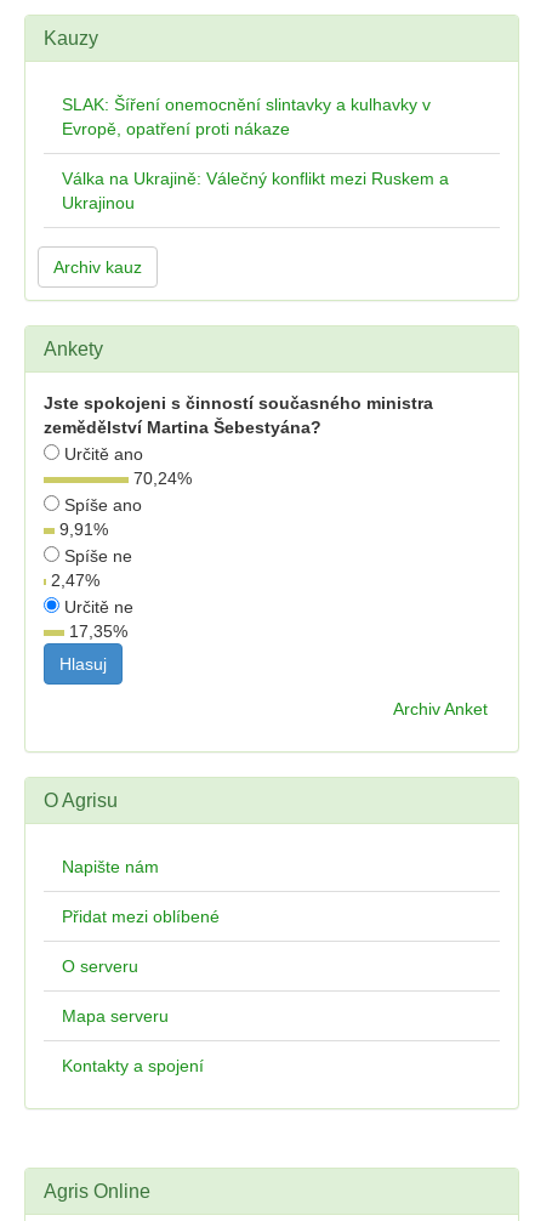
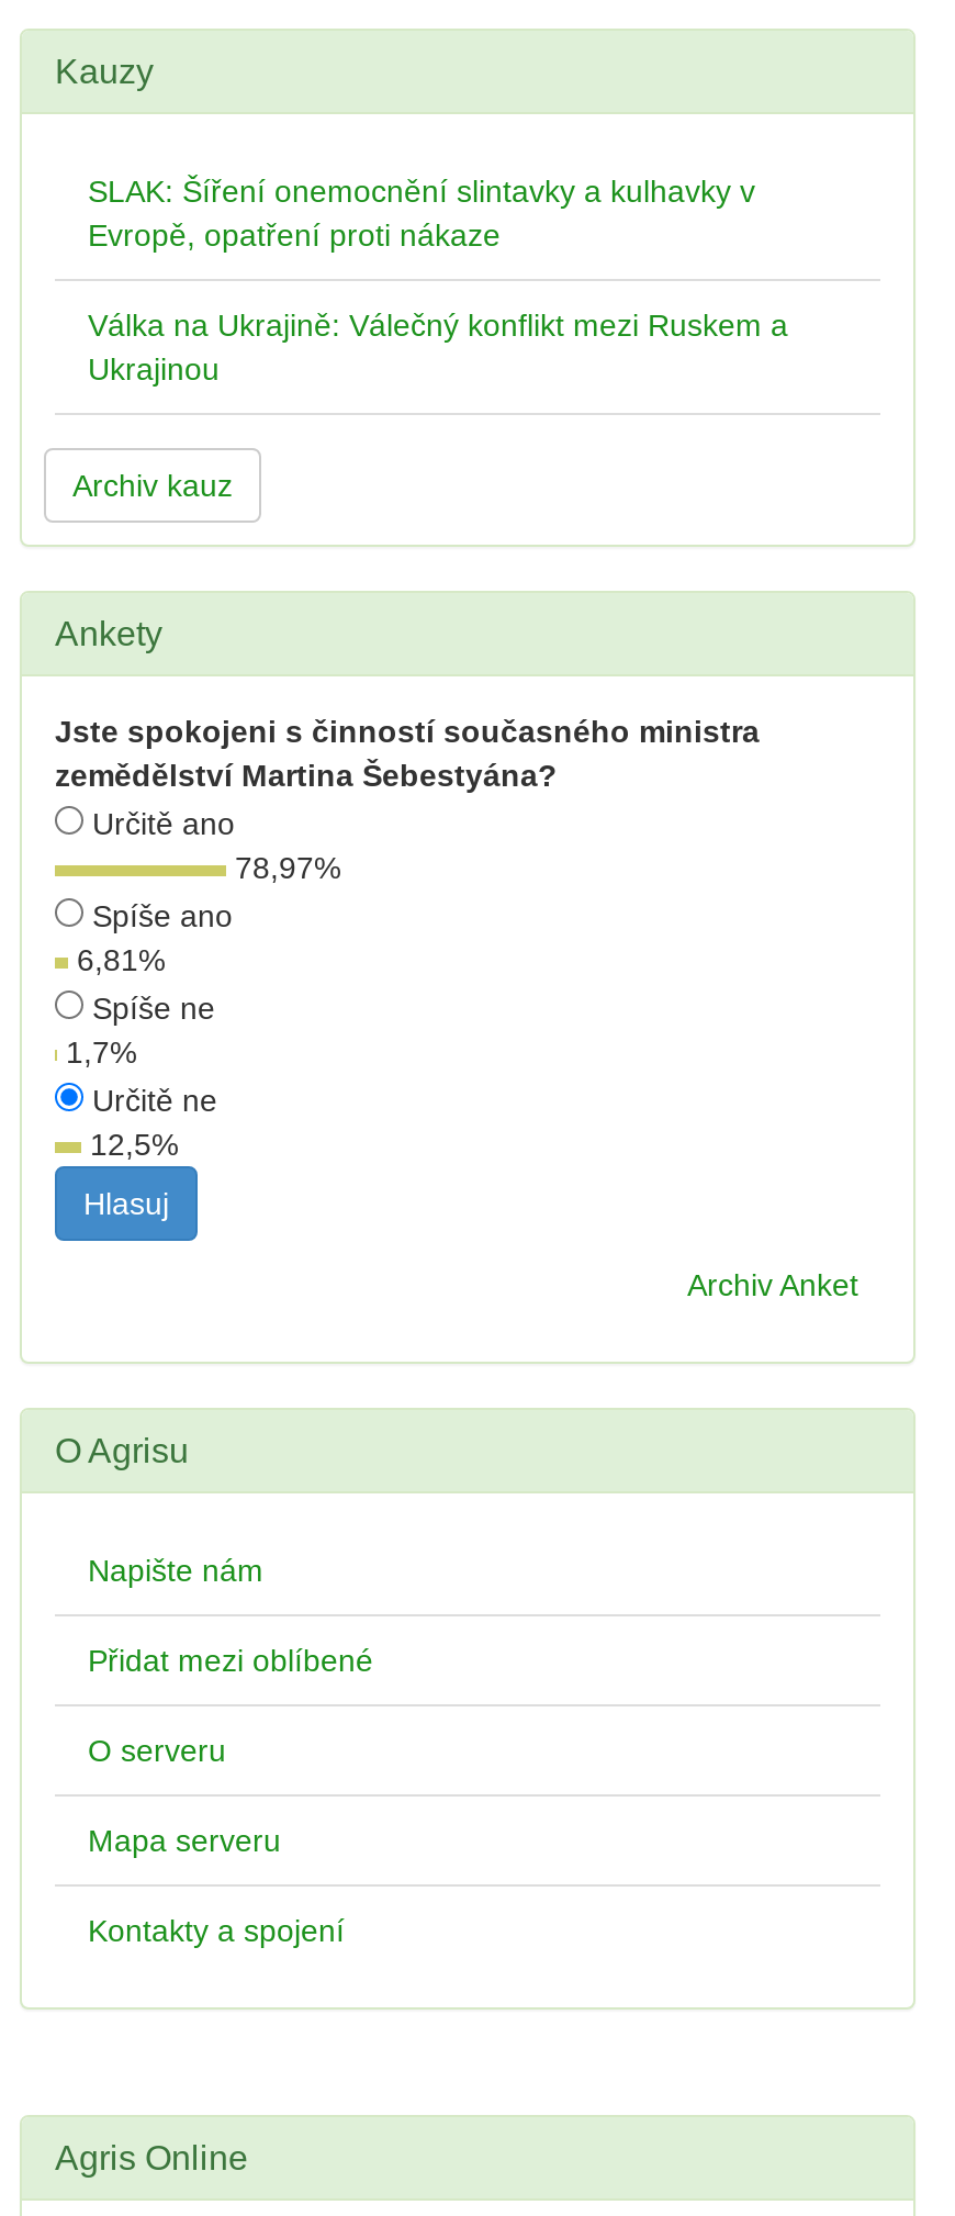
- 70,24%
+ 78,97%

- 9,91%
+ 6,81%

- 2,47%
+ 1,7%

- 17,35%
+ 12,5%
